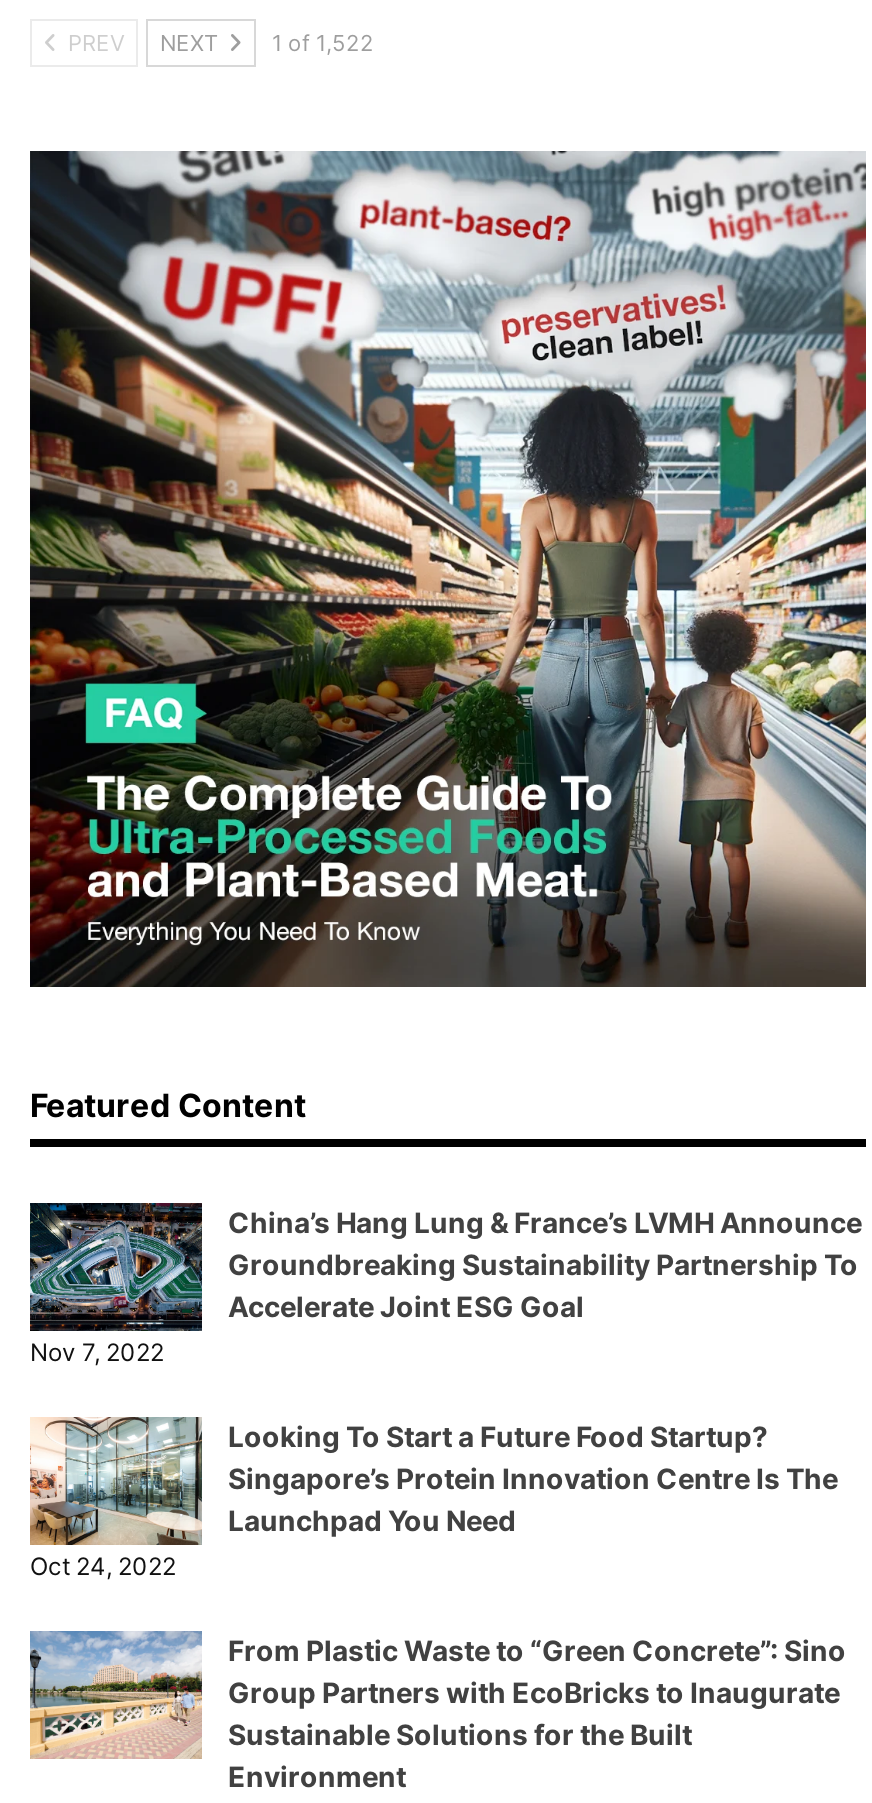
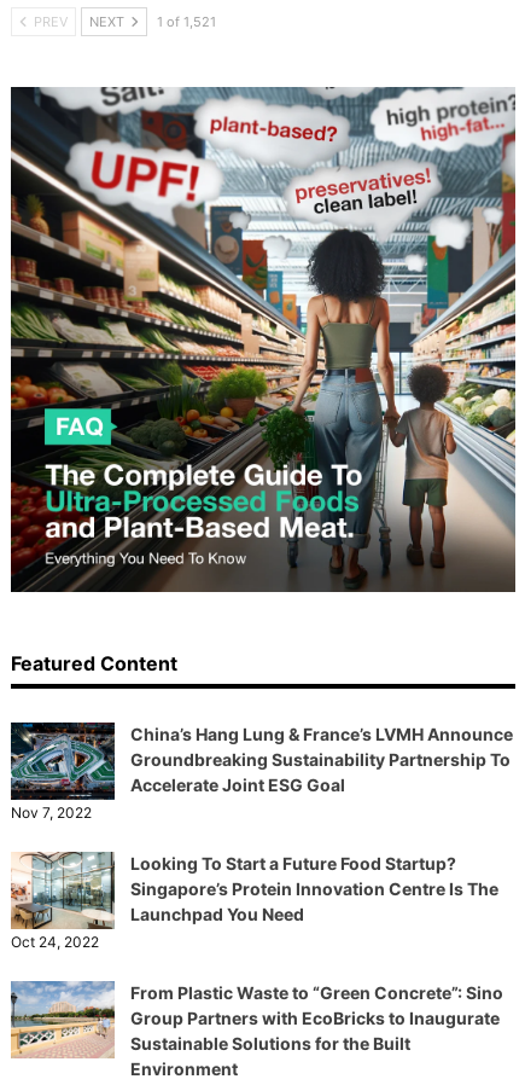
- PREV NEXT 1 of 1,522
+ PREV NEXT 1 of 1,521
